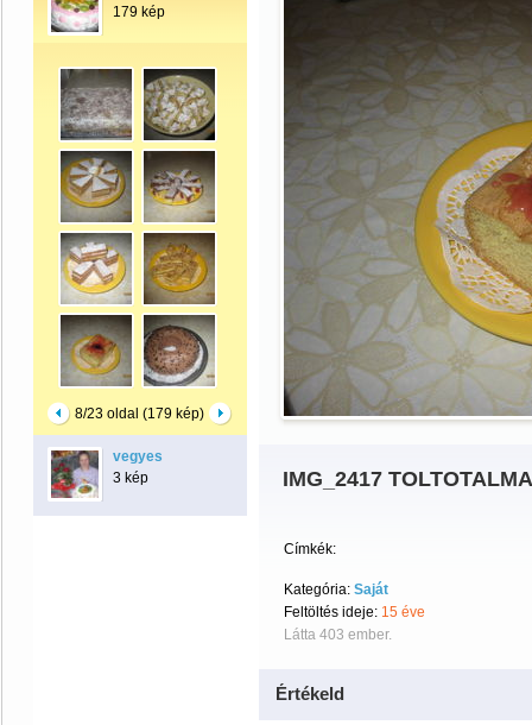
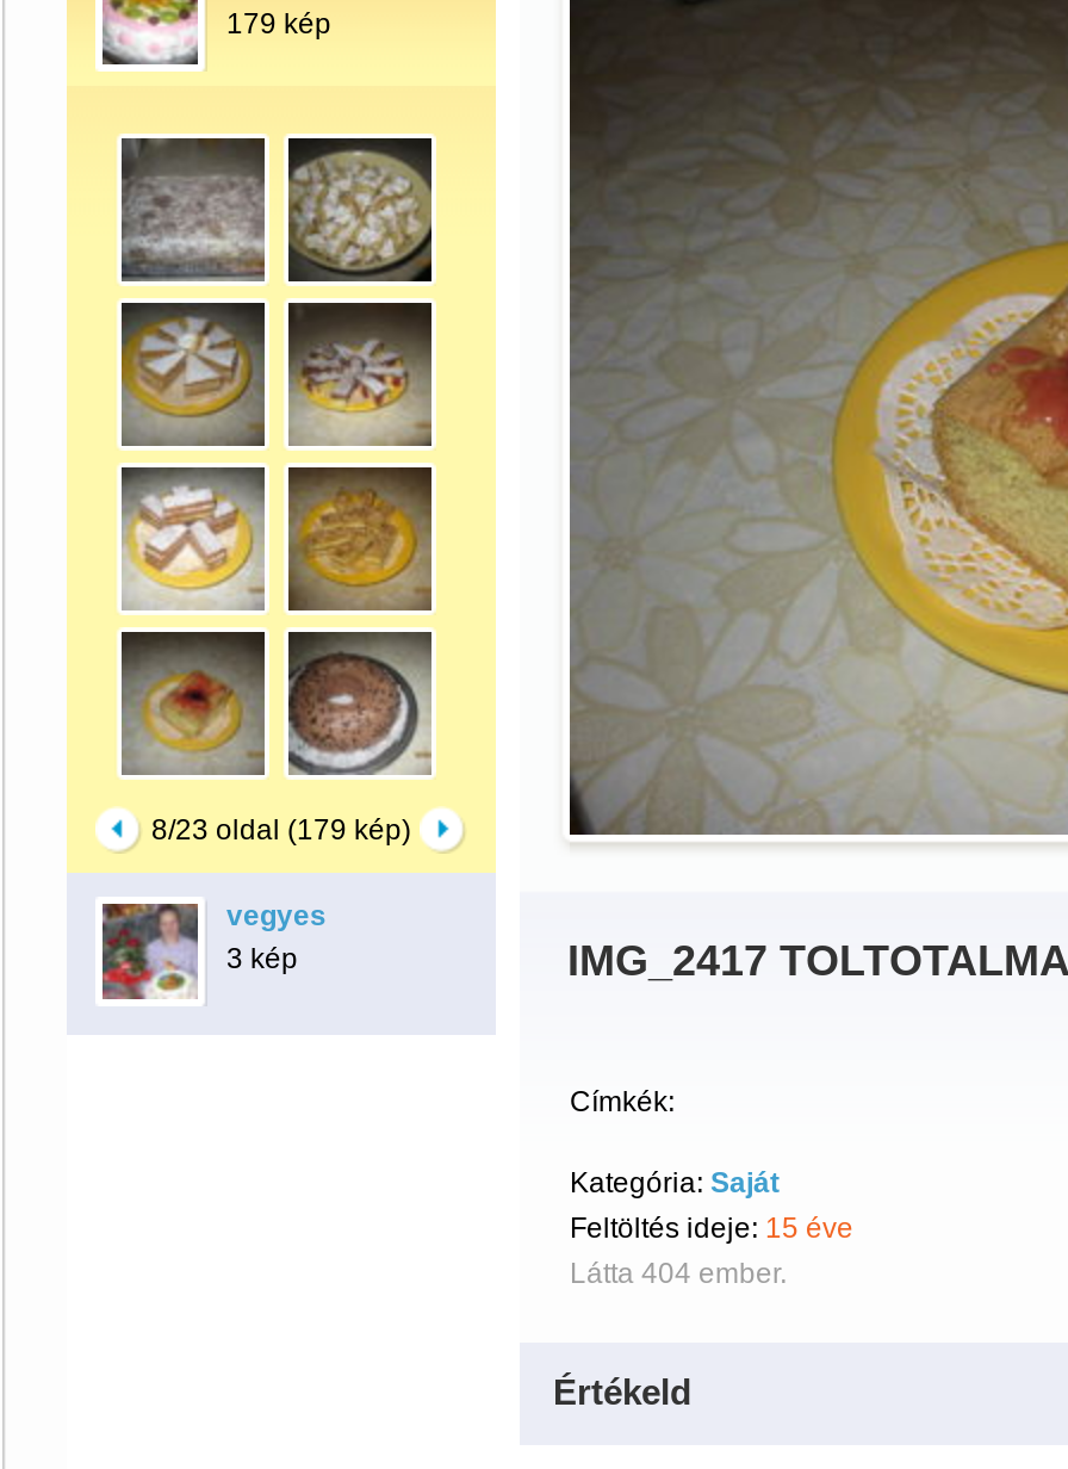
- Látta 403 ember.
+ Látta 404 ember.
